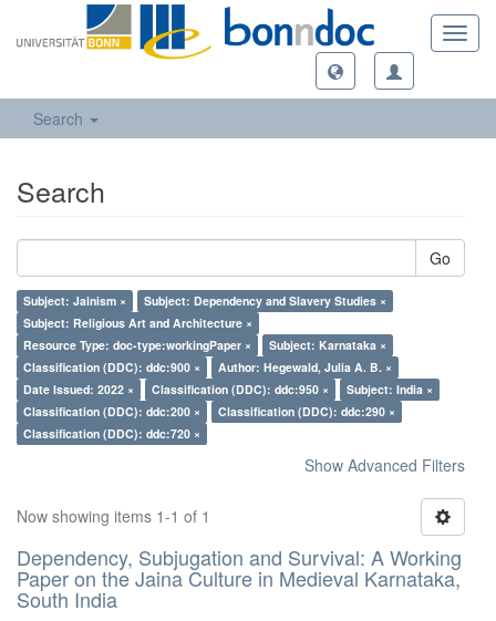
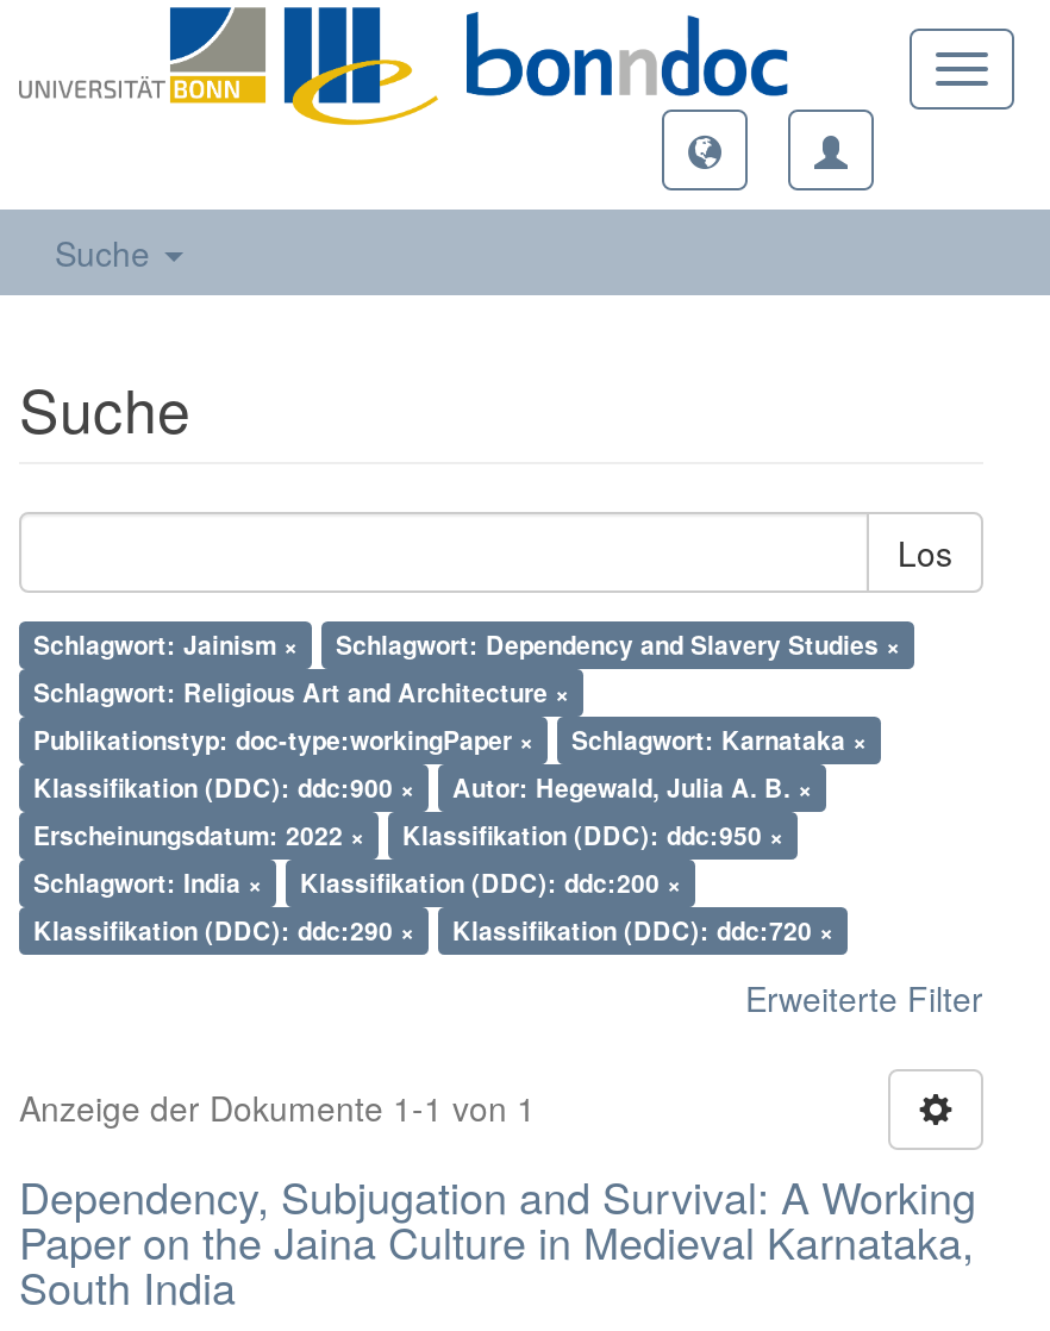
- Search
+ Suche

- Search
+ Suche

- Go
+ Los

- Subject: Jainism ×
- Subject: Dependency and Slavery Studies ×
- Subject: Religious Art and Architecture ×
- Resource Type: doc-type:workingPaper ×
- Subject: Karnataka ×
- Classification (DDC): ddc:900 ×
- Author: Hegewald, Julia A. B. ×
- Date Issued: 2022 ×
- Classification (DDC): ddc:950 ×
- Subject: India ×
- Classification (DDC): ddc:200 ×
- Classification (DDC): ddc:290 ×
- Classification (DDC): ddc:720 ×
+ Schlagwort: Jainism ×
+ Schlagwort: Dependency and Slavery Studies ×
+ Schlagwort: Religious Art and Architecture ×
+ Publikationstyp: doc-type:workingPaper ×
+ Schlagwort: Karnataka ×
+ Klassifikation (DDC): ddc:900 ×
+ Autor: Hegewald, Julia A. B. ×
+ Erscheinungsdatum: 2022 ×
+ Klassifikation (DDC): ddc:950 ×
+ Schlagwort: India ×
+ Klassifikation (DDC): ddc:200 ×
+ Klassifikation (DDC): ddc:290 ×
+ Klassifikation (DDC): ddc:720 ×

- Show Advanced Filters
+ Erweiterte Filter

- Now showing items 1-1 of 1
+ Anzeige der Dokumente 1-1 von 1
